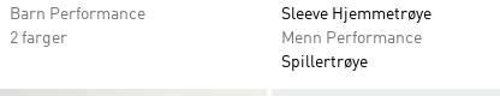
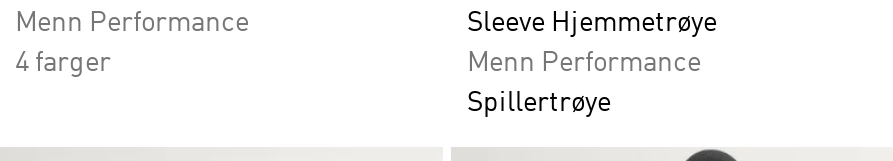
- Barn Performance
+ Menn Performance

- 2 farger
+ 4 farger
